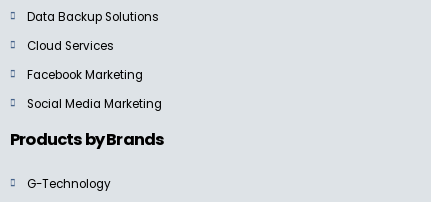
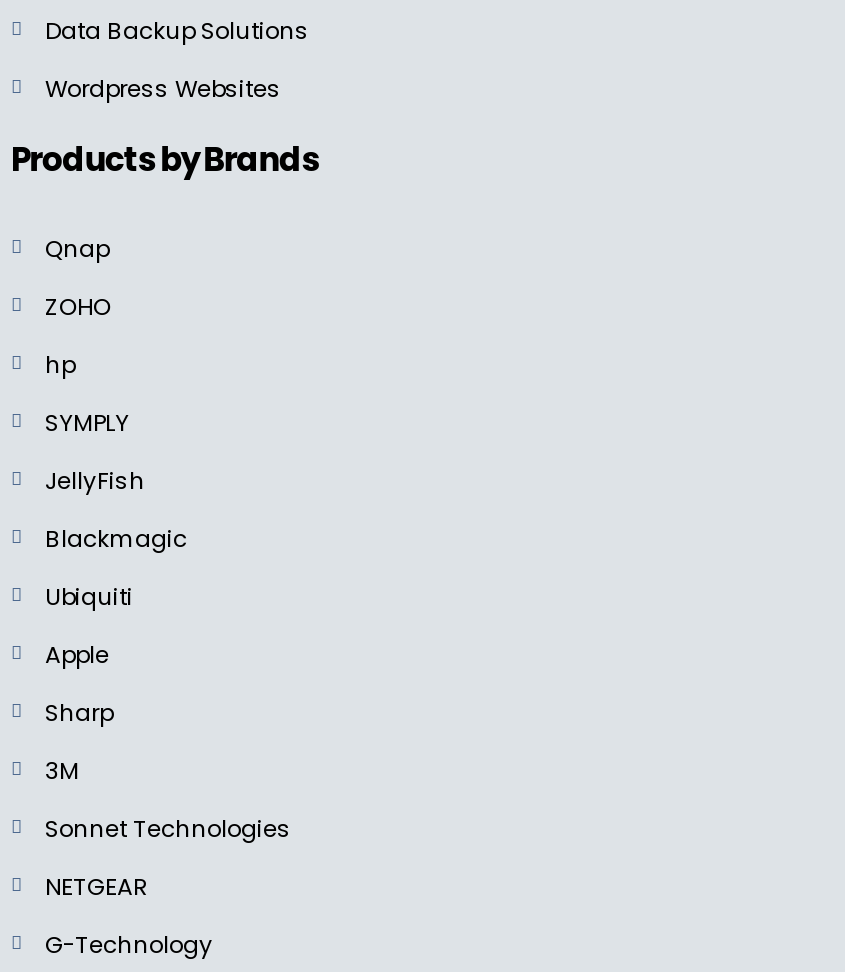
- Cloud Services
- Facebook Marketing
- Social Media Marketing
+ Wordpress Websites

moved up: Products by Brands

+ Qnap
+ ZOHO
+ hp
+ SYMPLY
+ JellyFish
+ Blackmagic
+ Ubiquiti
+ Apple
+ Sharp
+ 3M
+ Sonnet Technologies
+ NETGEAR
